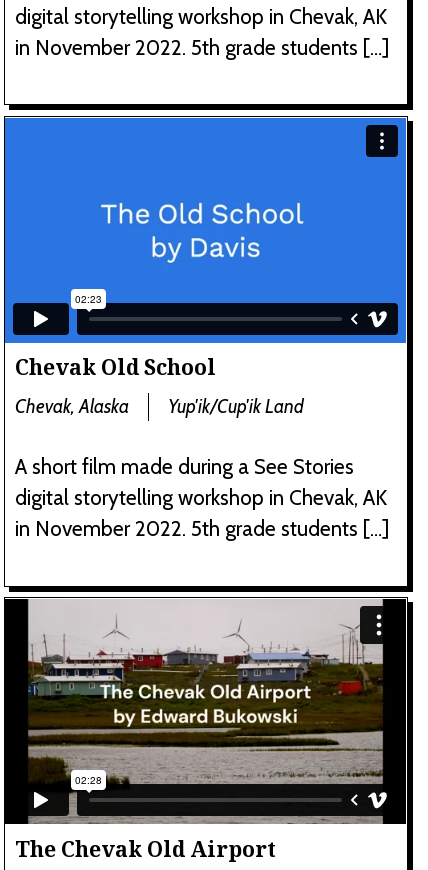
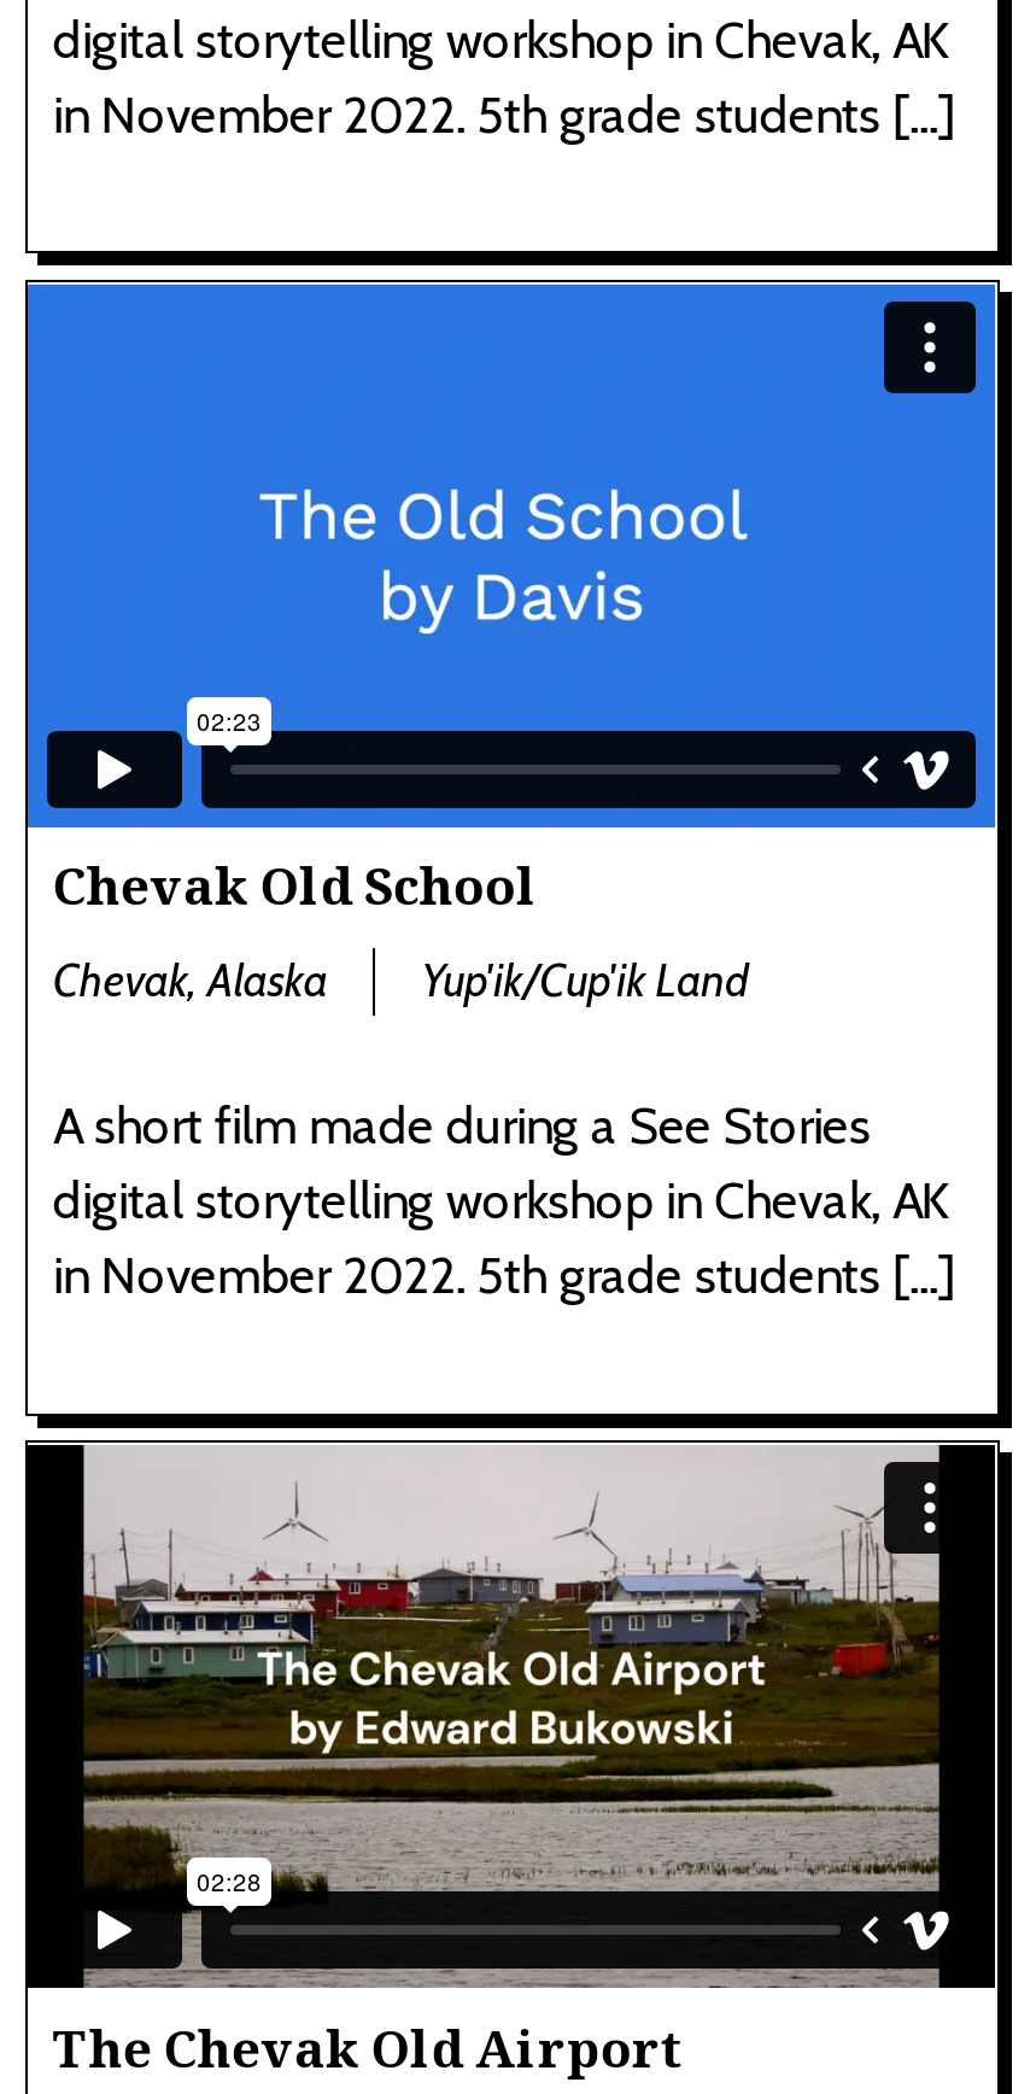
- [image]
+ [image]
